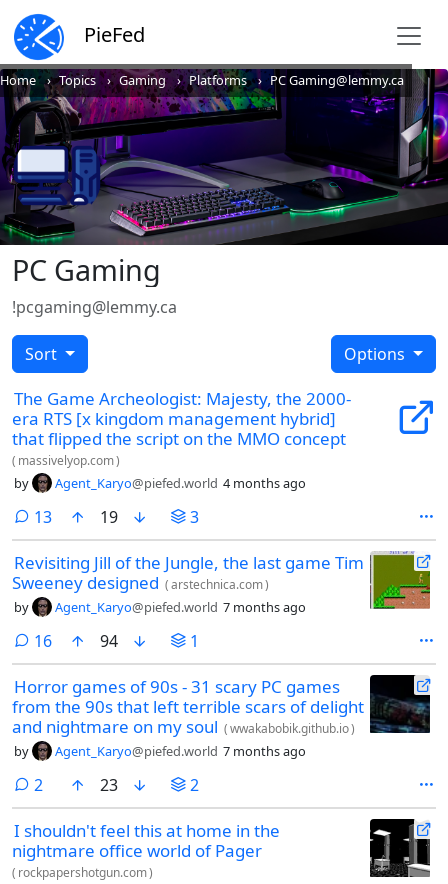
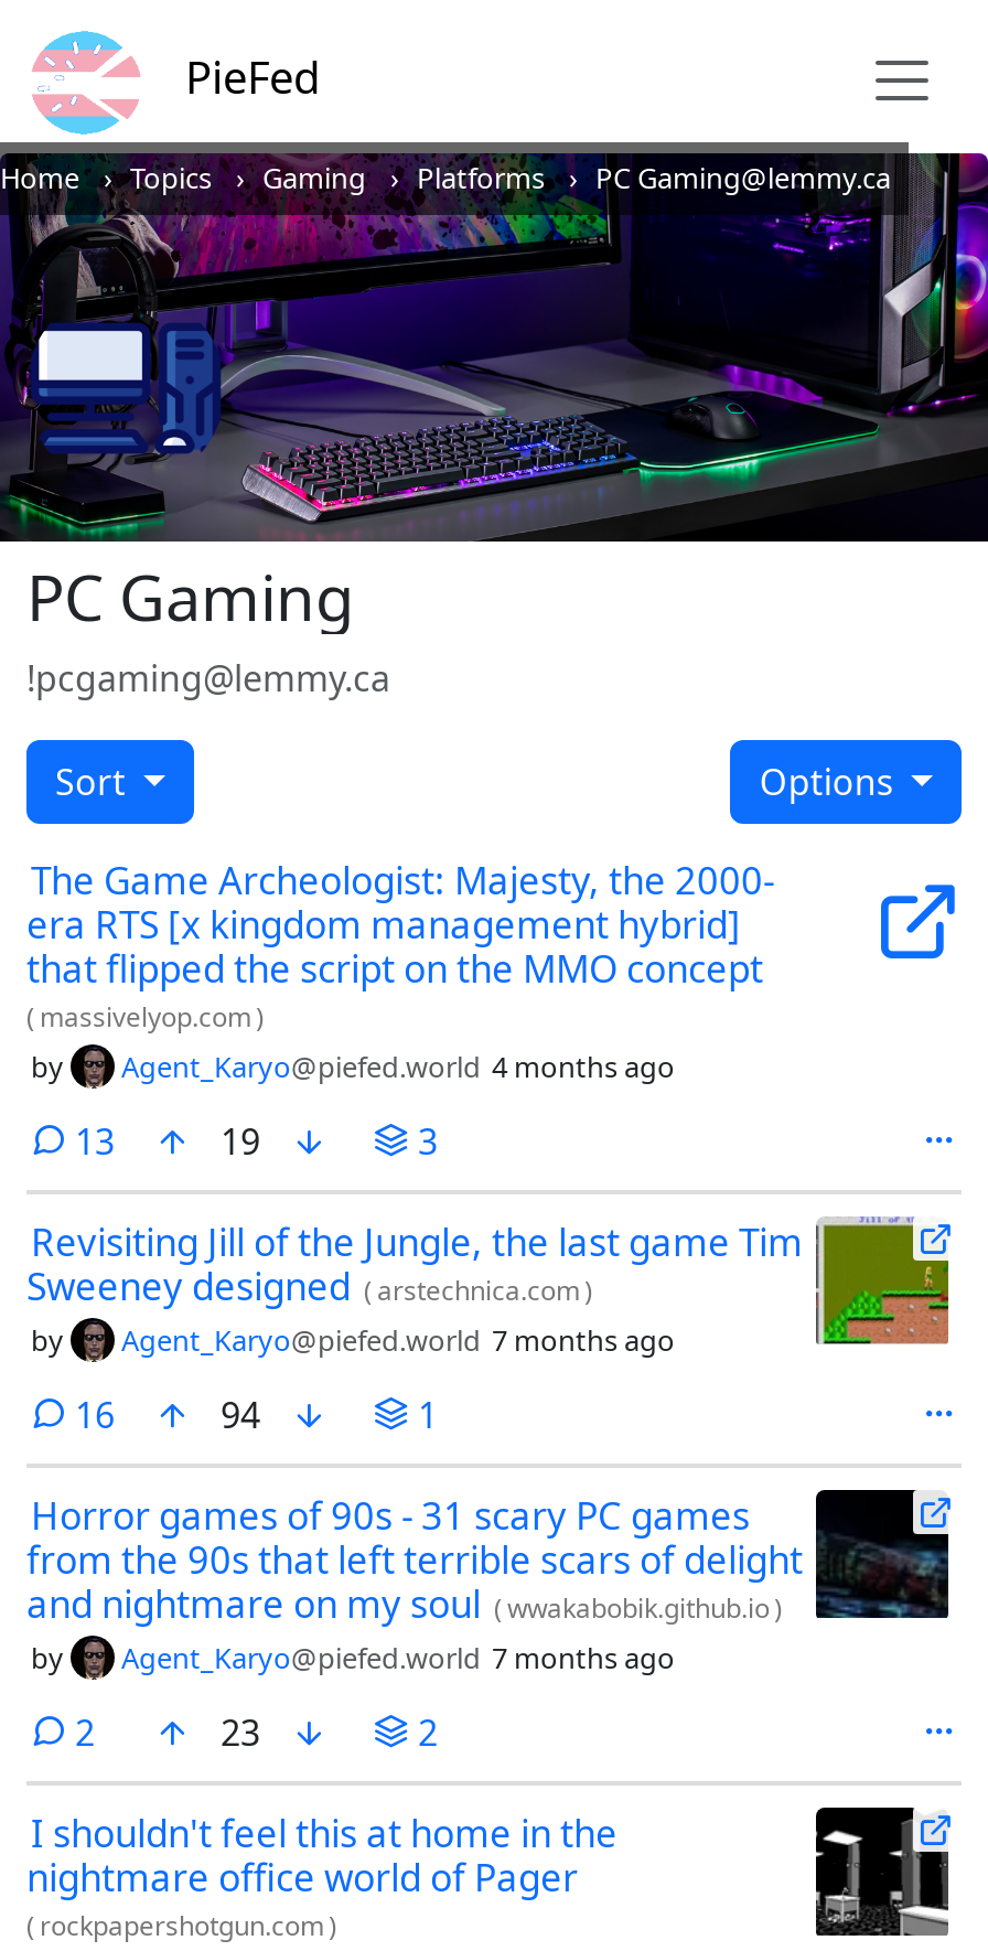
- [image]
+ [image]
